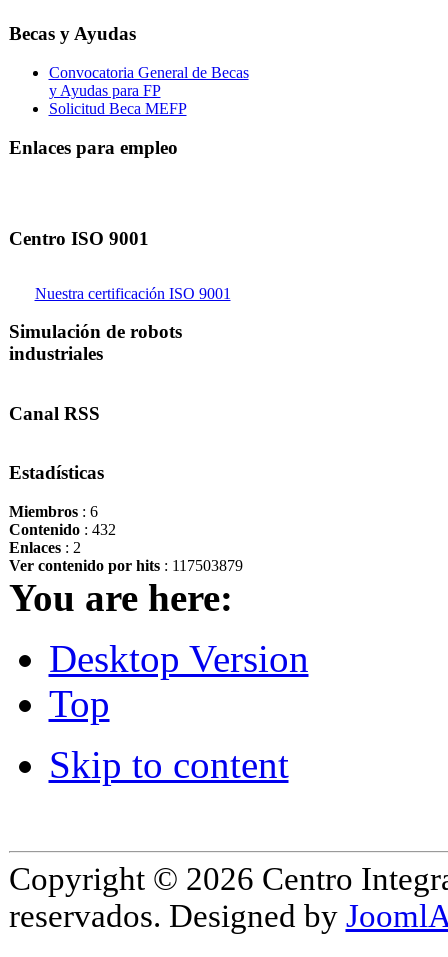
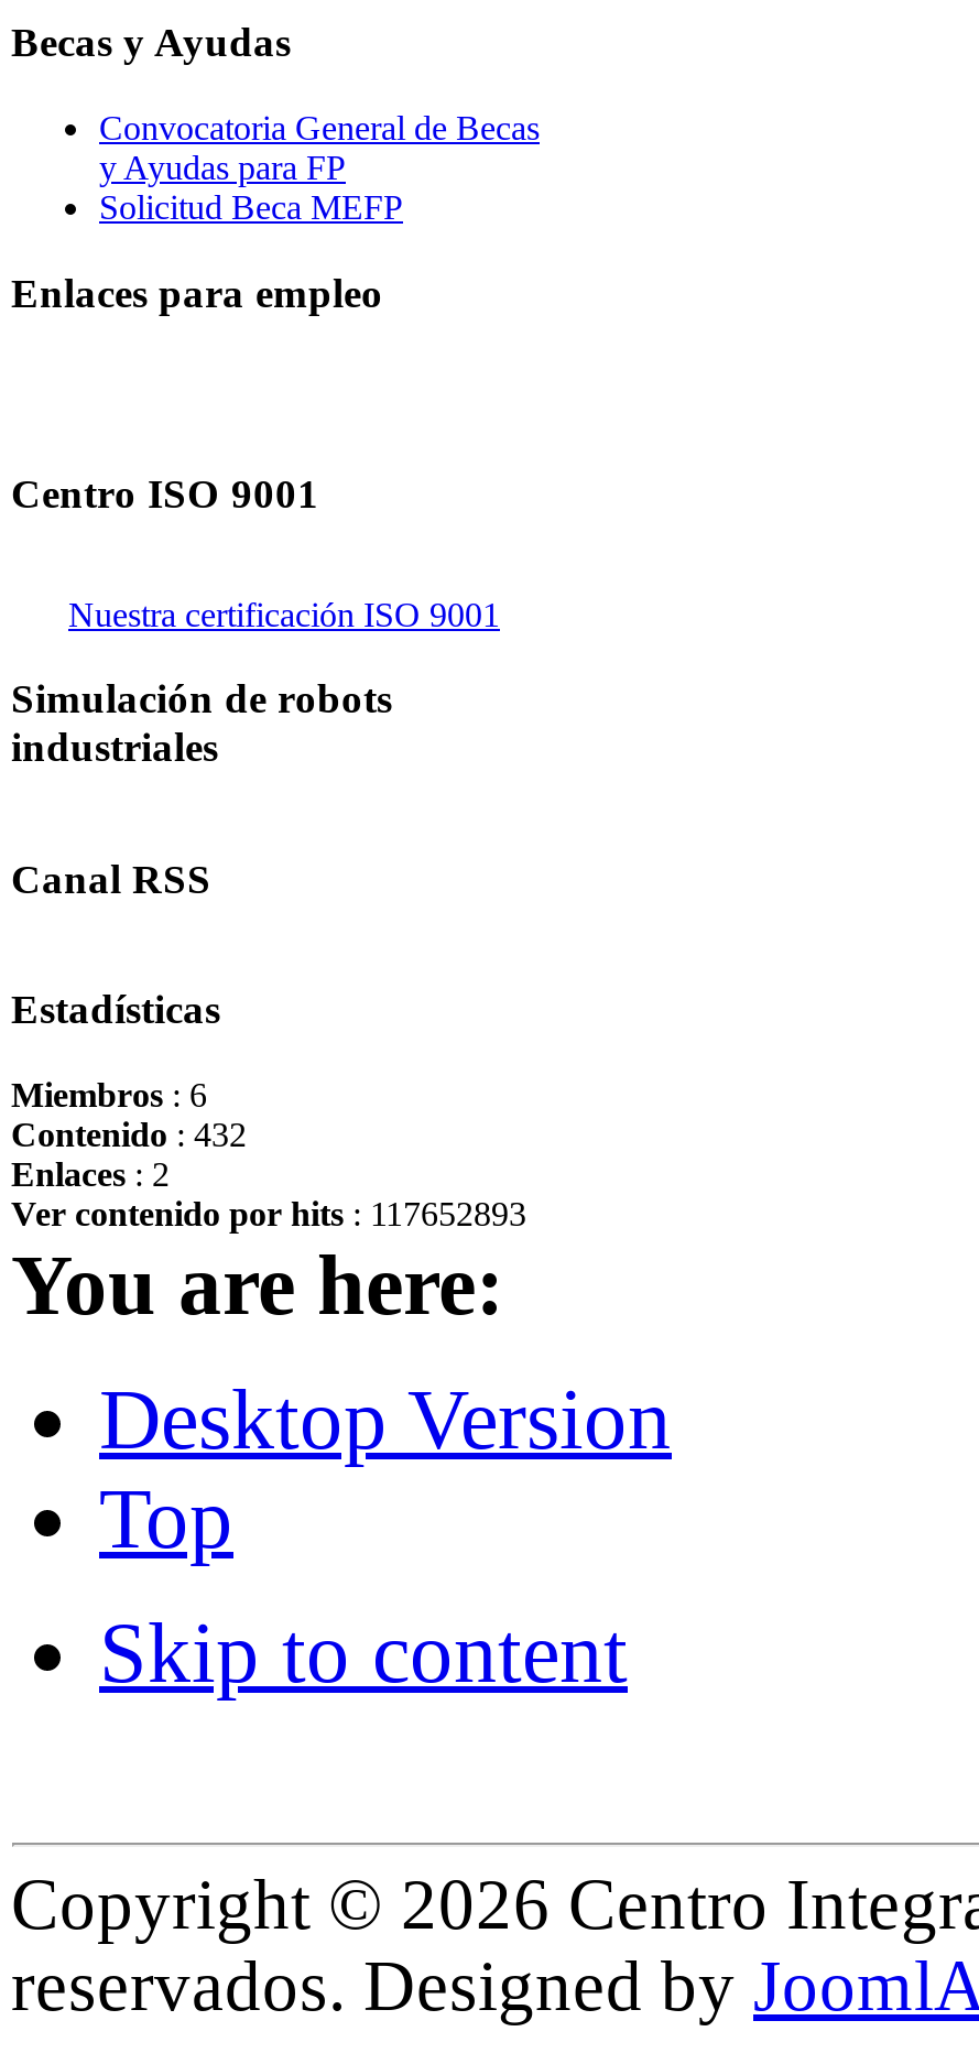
- Ver contenido por hits: 117503879
+ Ver contenido por hits: 117652893
